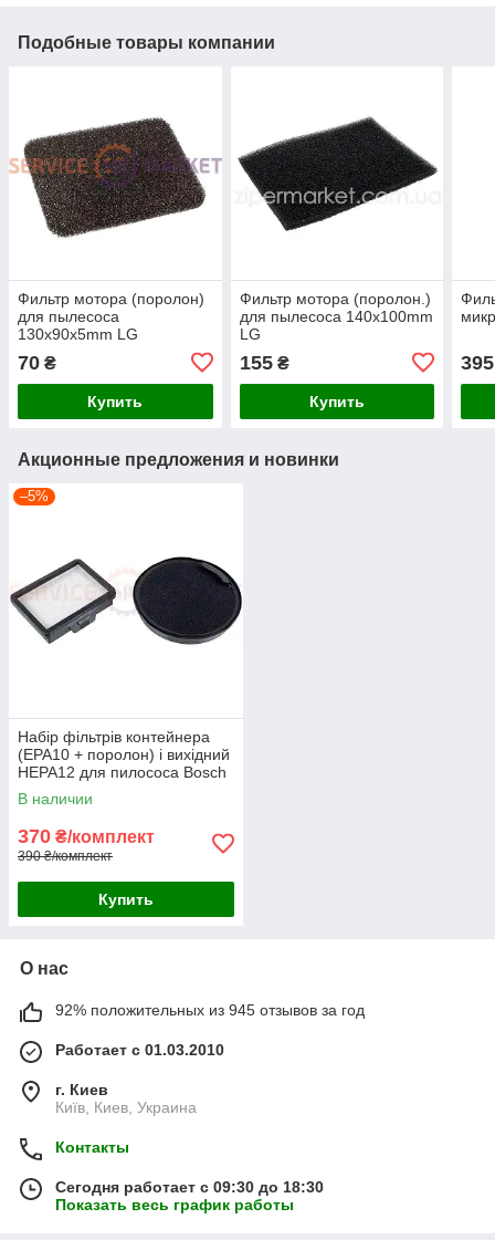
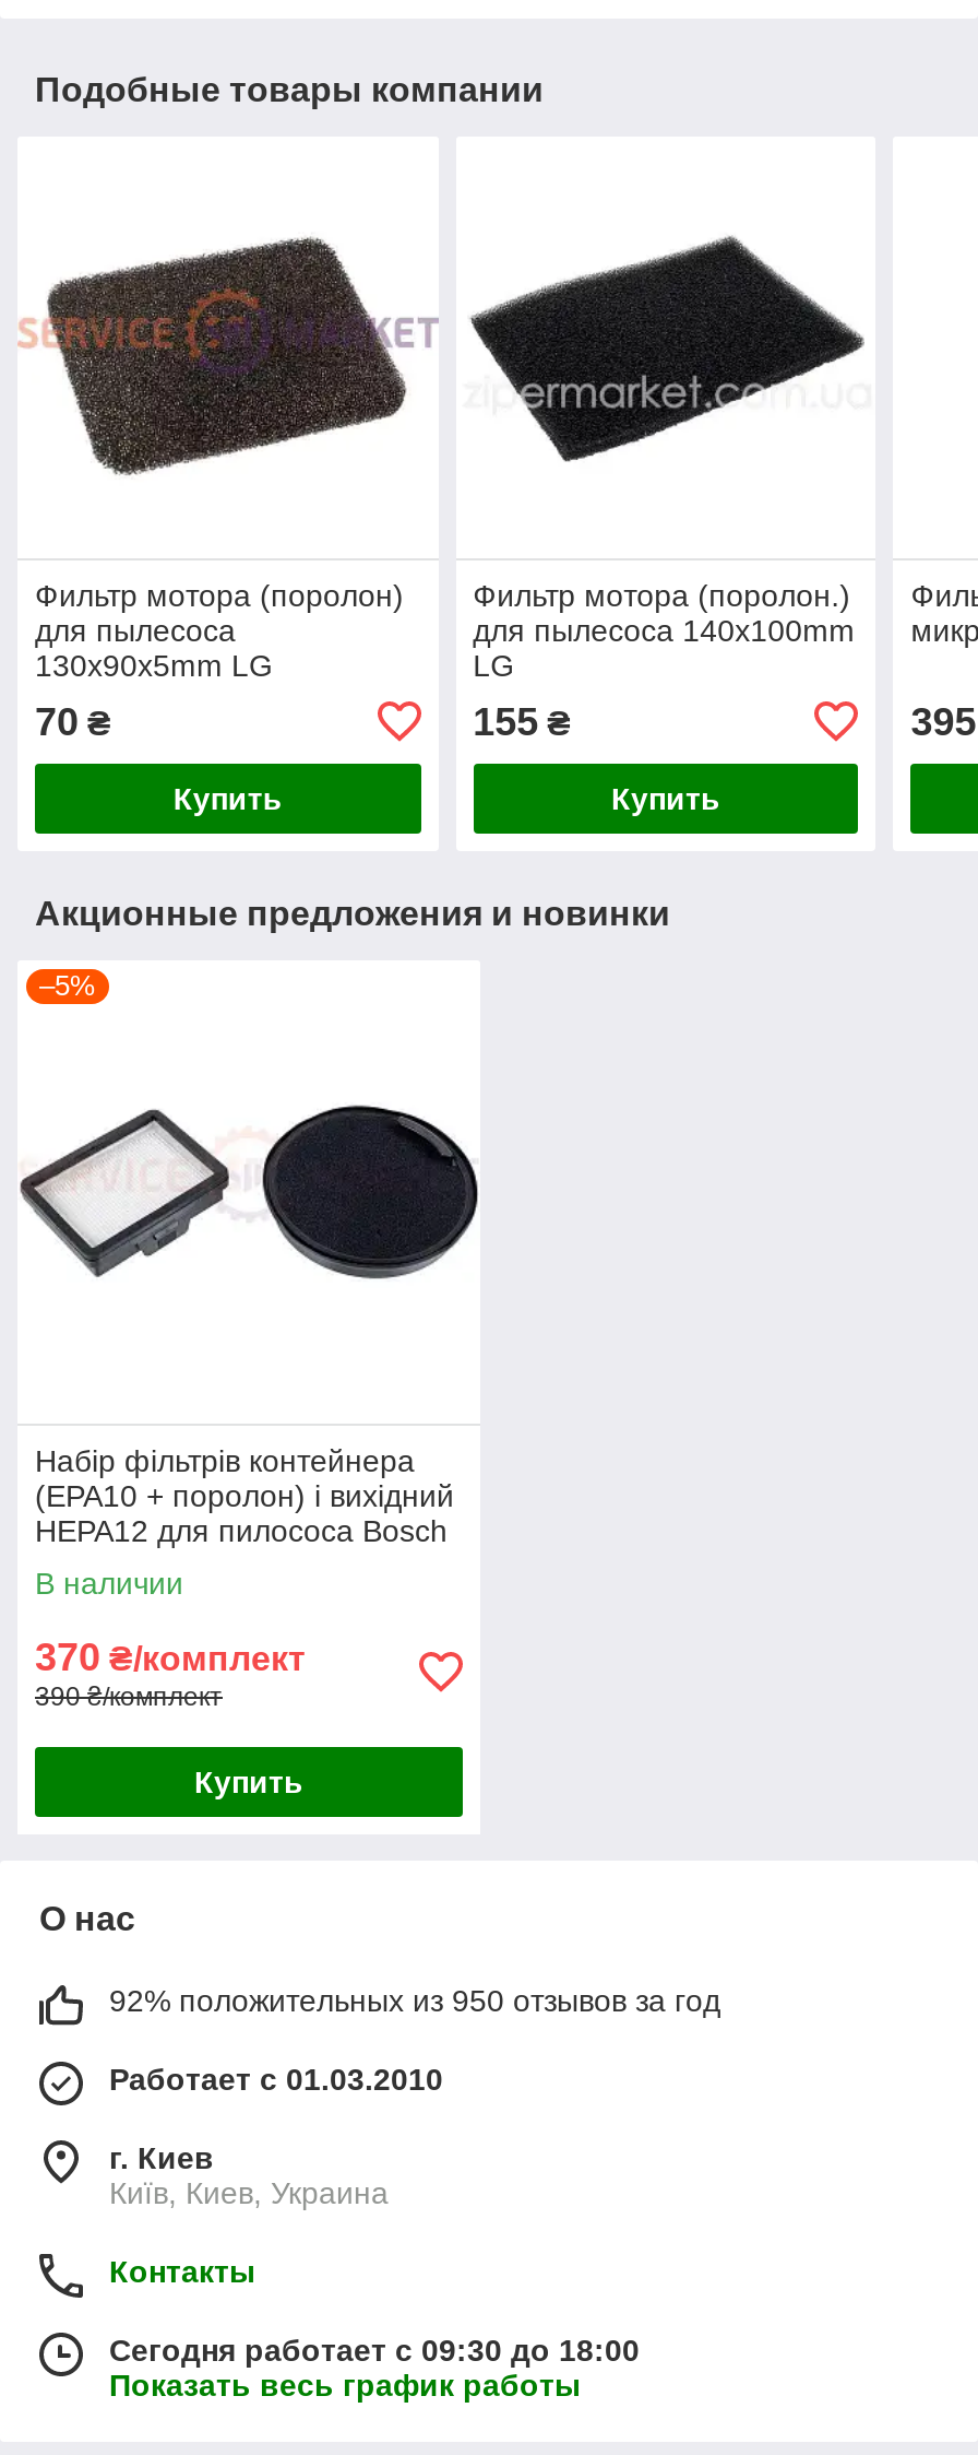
- 92% положительных из 945 отзывов за год
+ 92% положительных из 950 отзывов за год

- Сегодня работает с 09:30 до 18:30
+ Сегодня работает с 09:30 до 18:00
